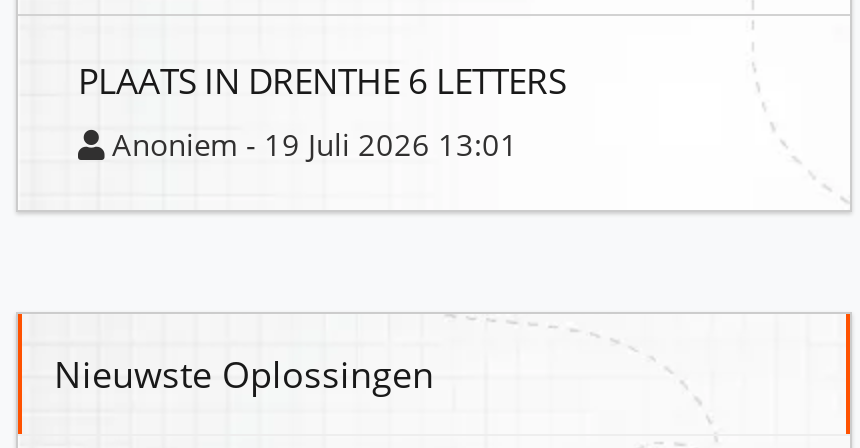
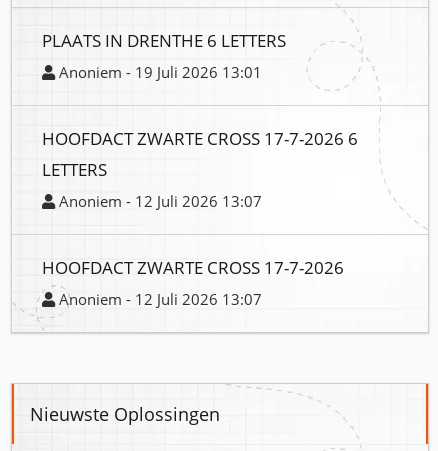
+ HOOFDACT ZWARTE CROSS 17-7-2026 6
+ LETTERS
+ Anoniem - 12 Juli 2026 13:07
+ HOOFDACT ZWARTE CROSS 17-7-2026
+ Anoniem - 12 Juli 2026 13:07
